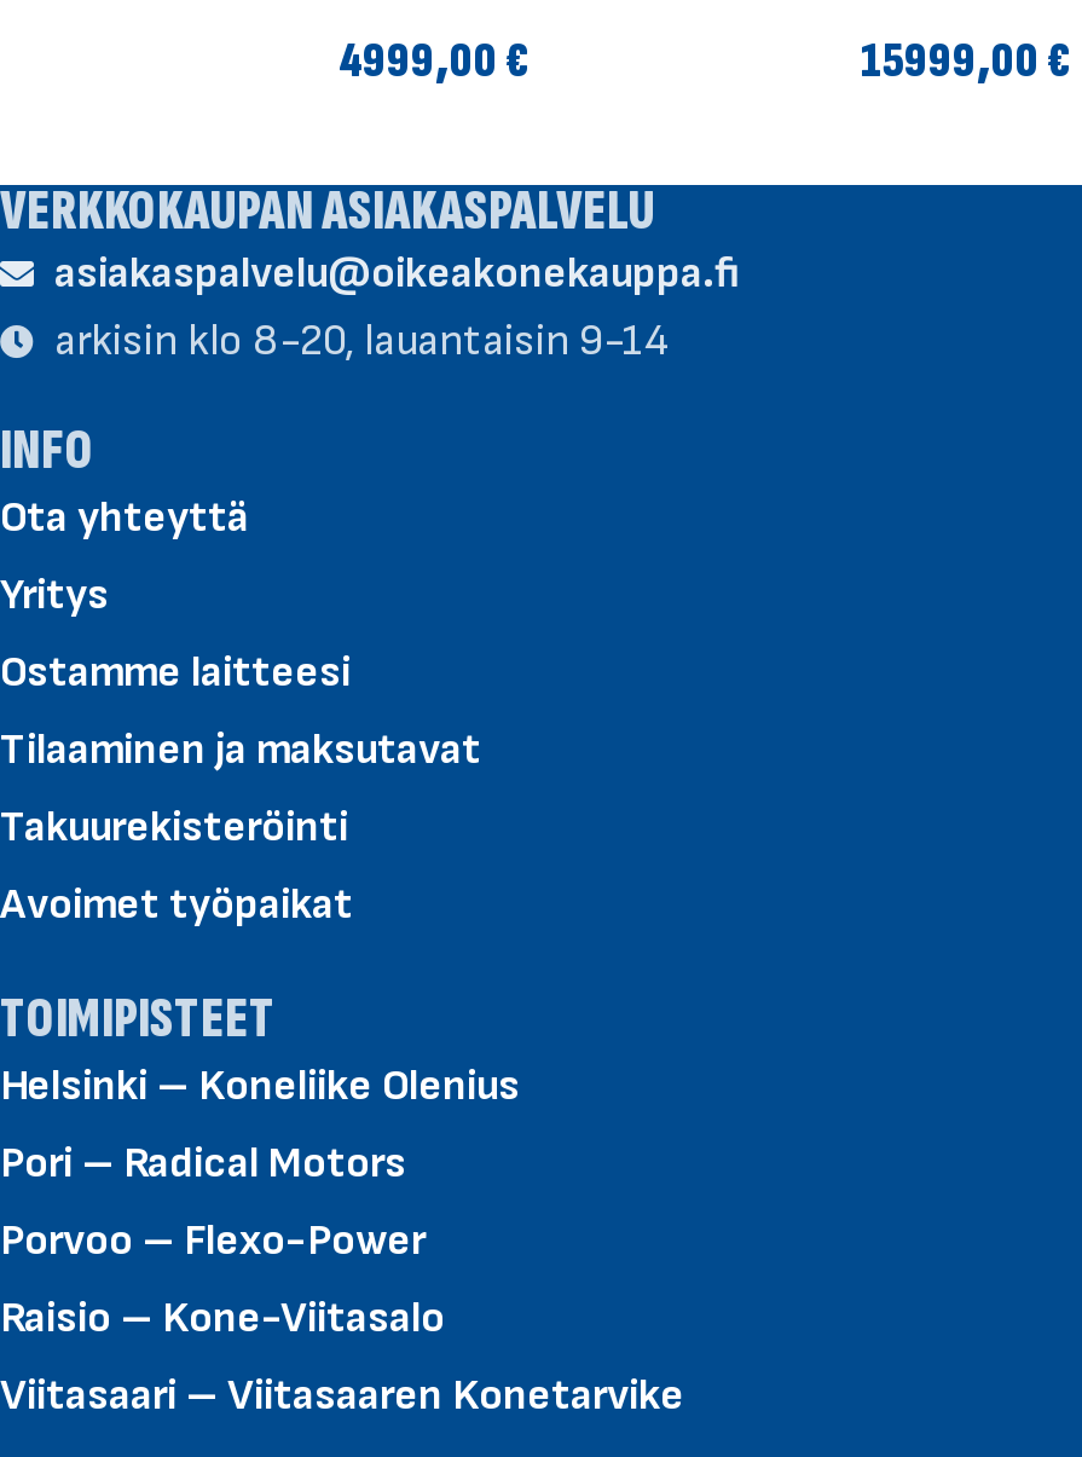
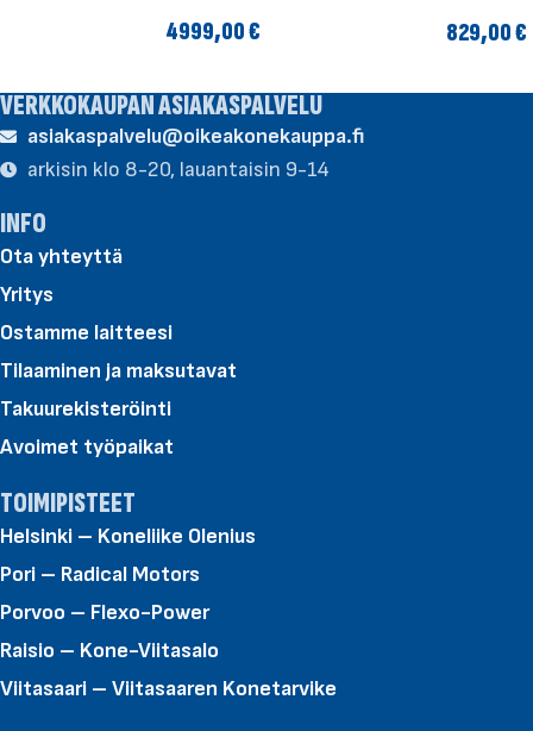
- 15999,00 €
+ 829,00 €
